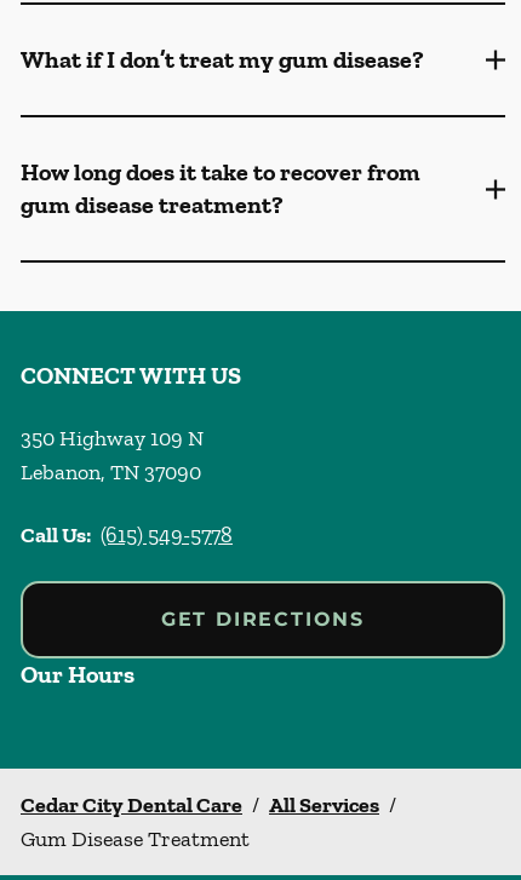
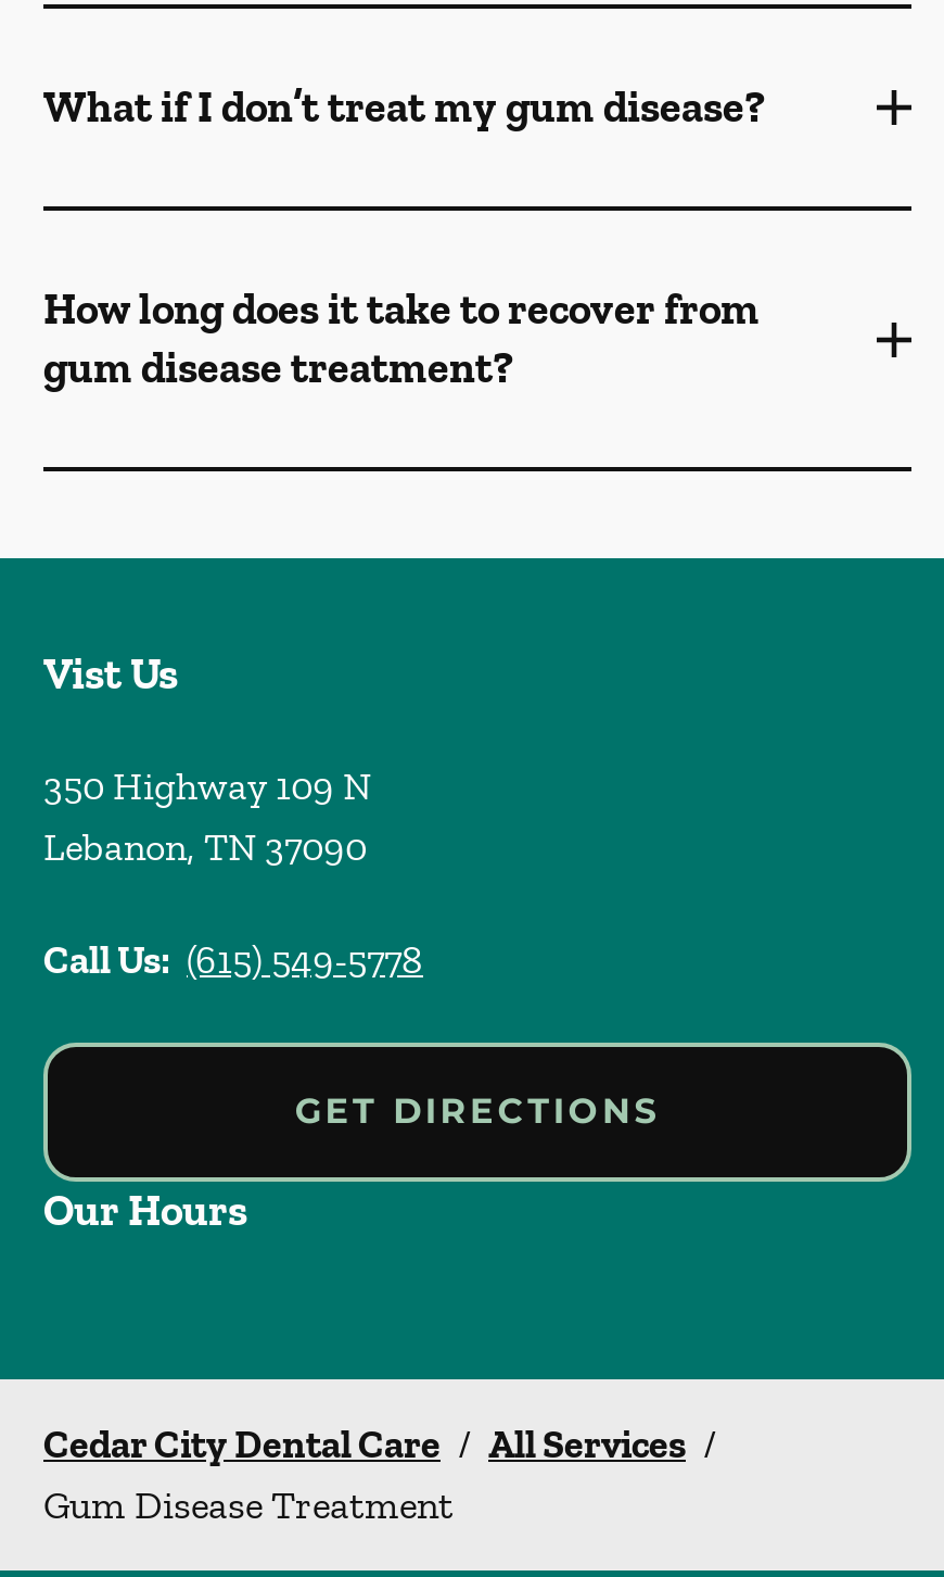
- CONNECT WITH US
+ Vist Us
